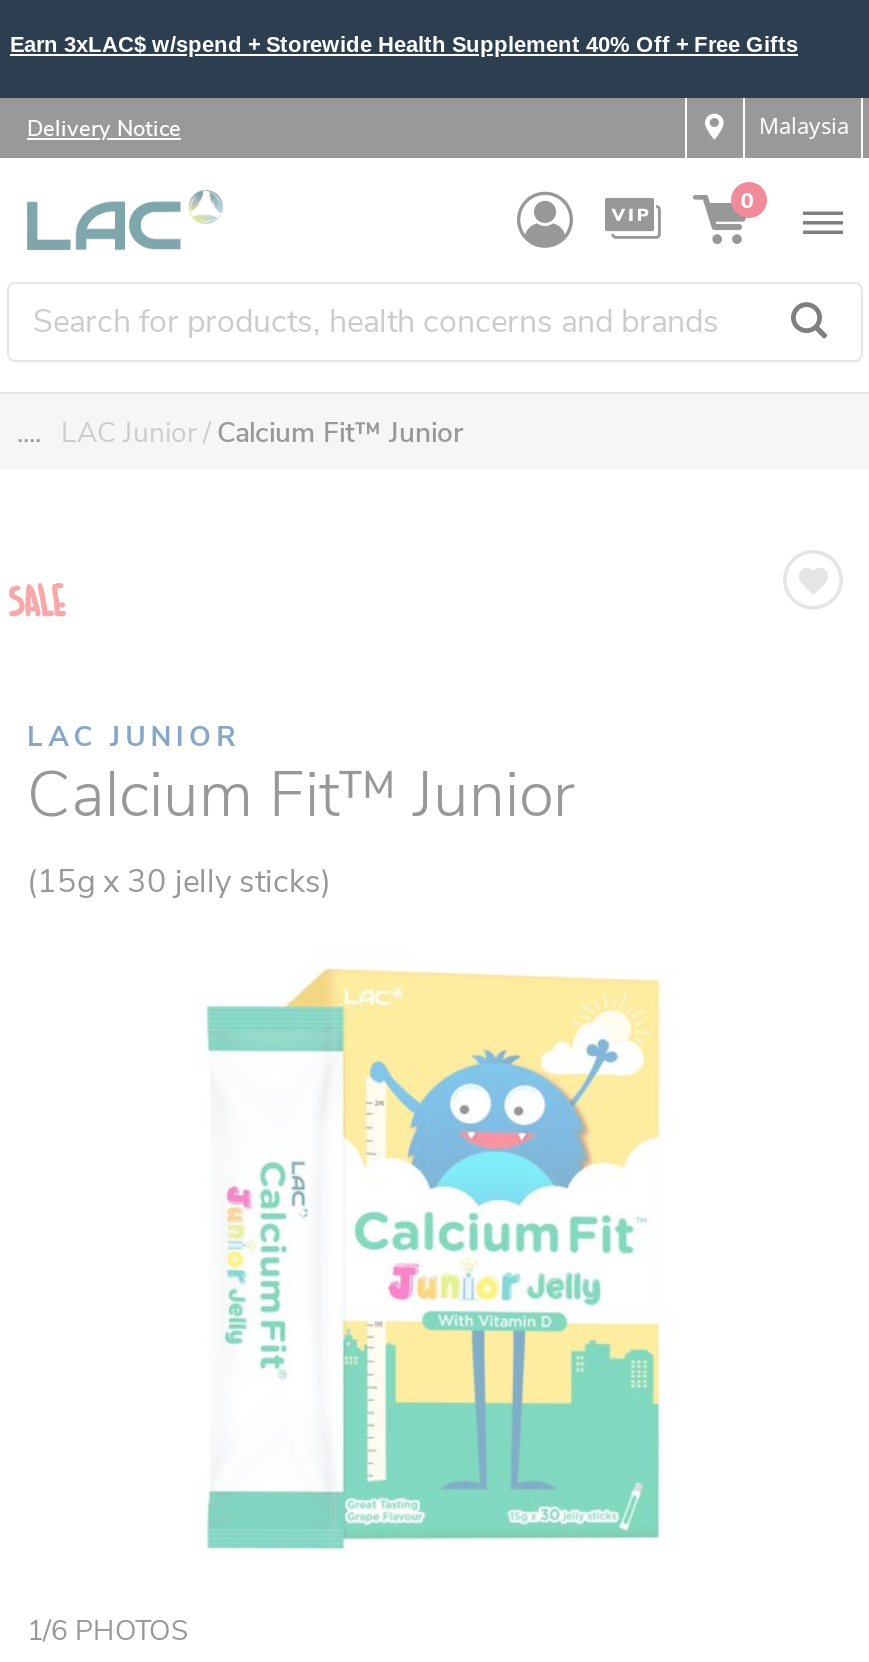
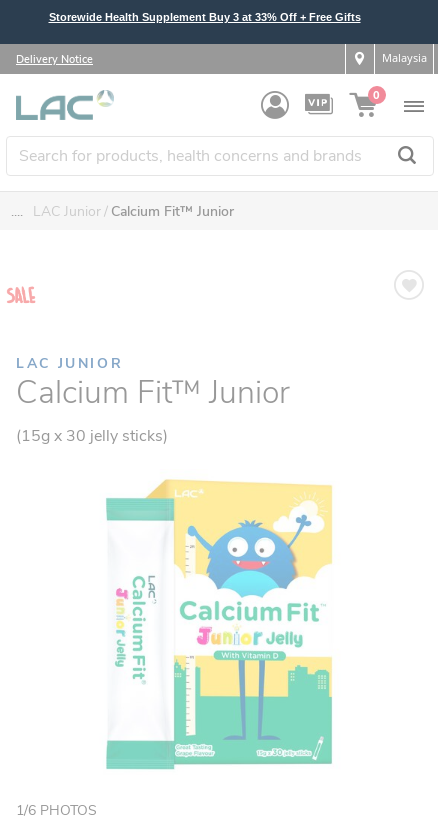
- Earn 3xLAC$ w/spend + Storewide Health Supplement 40% Off + Free Gifts
+ Storewide Health Supplement Buy 3 at 33% Off + Free Gifts
